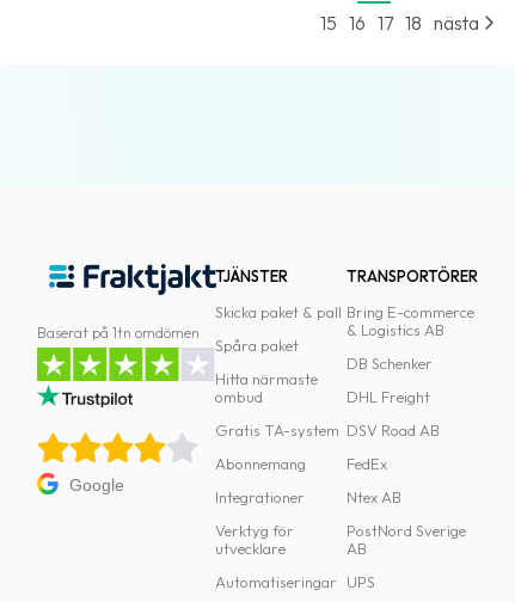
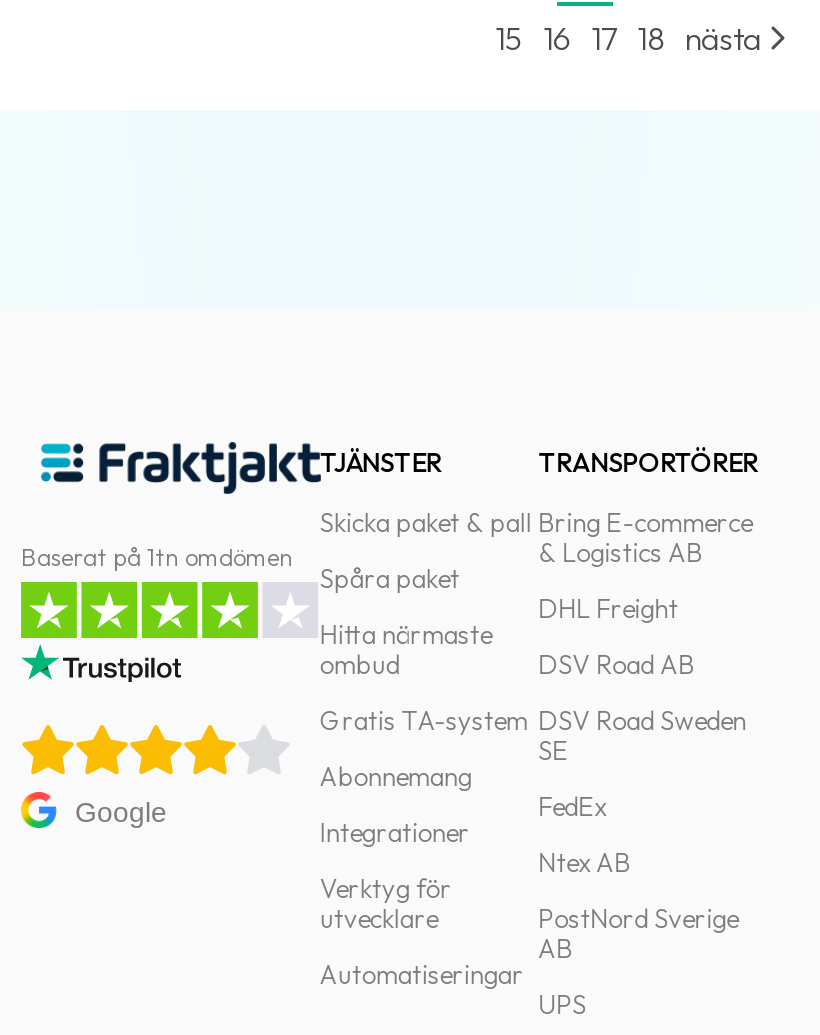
- DB Schenker

moved up: DHL Freight | DSV Road AB

+ DSV Road Sweden
+ SE
